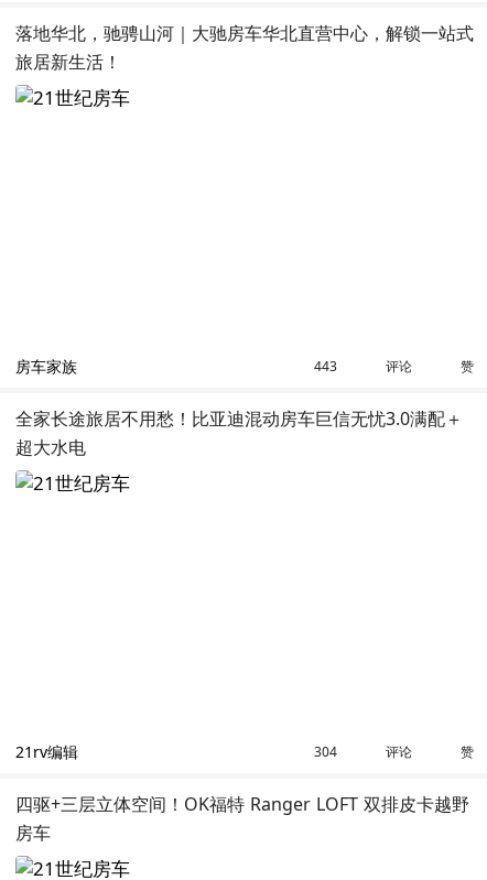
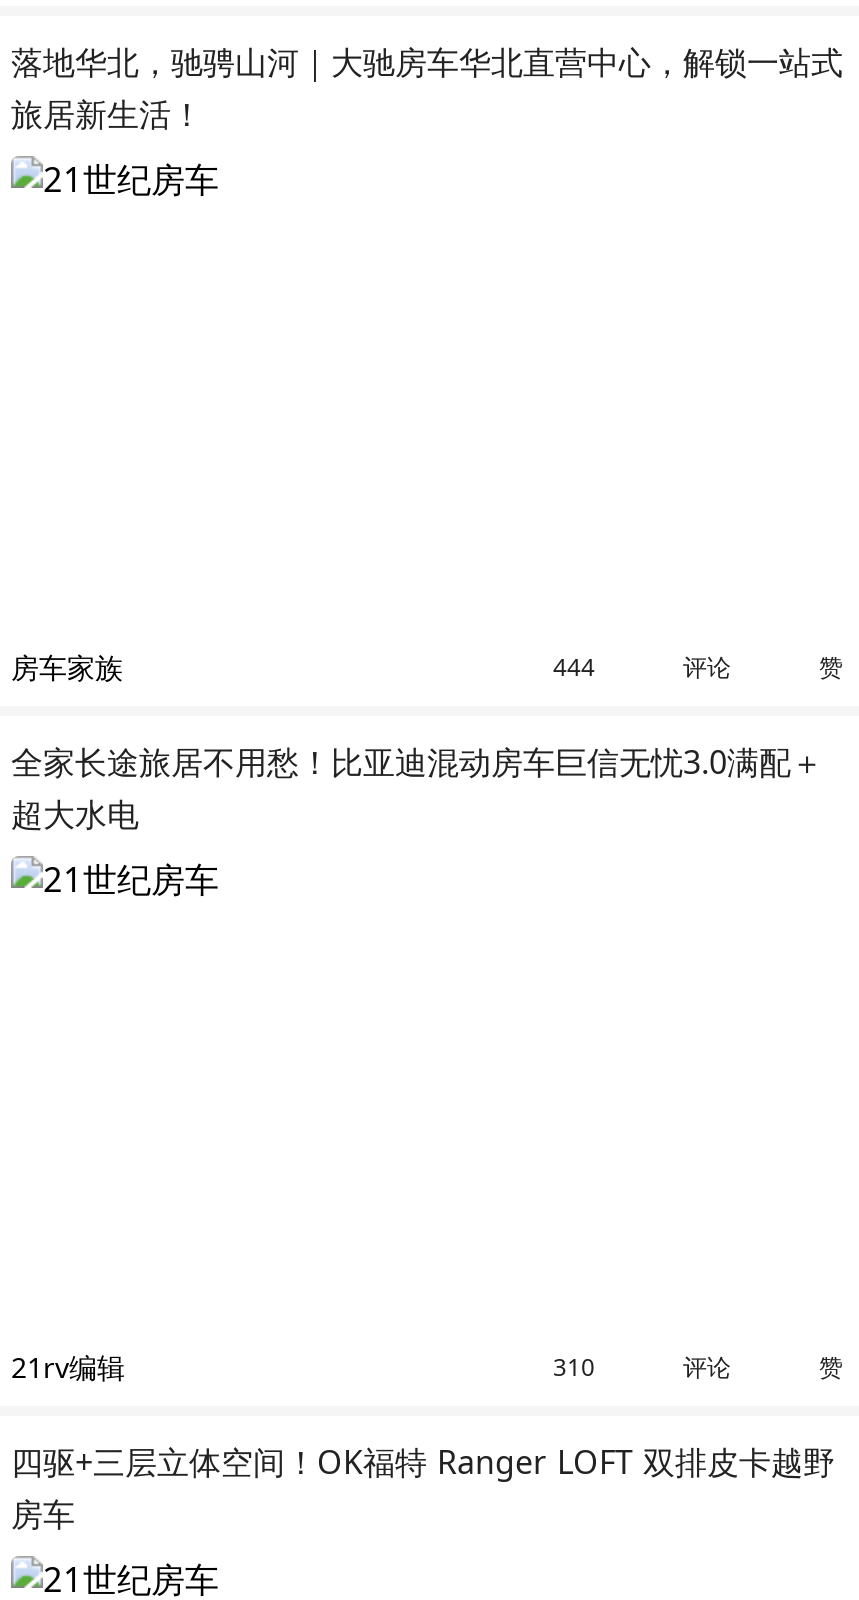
- 443
+ 444

- 304
+ 310
